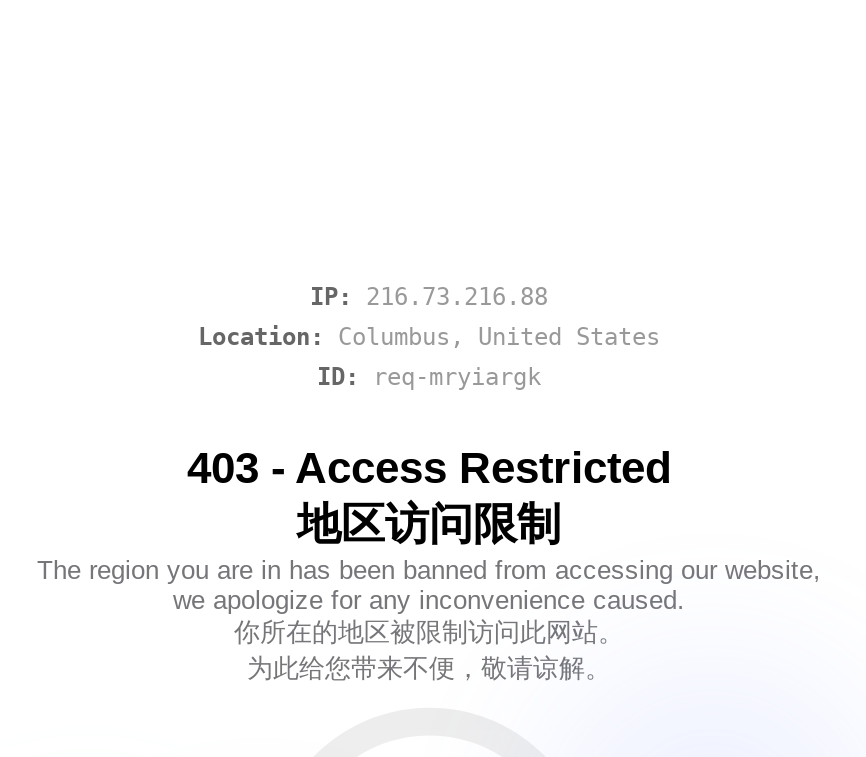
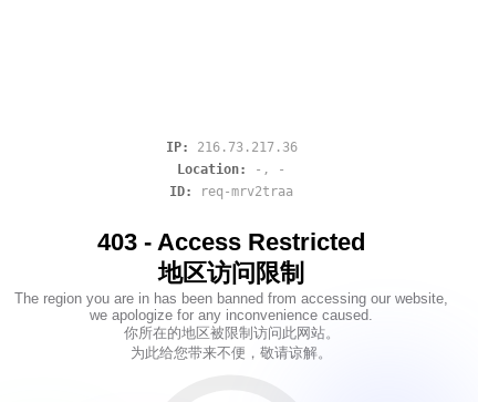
- IP: 216.73.216.88
- Location: Columbus, United States
- ID: req-mryiargk
+ IP: 216.73.217.36
+ Location: -, -
+ ID: req-mrv2traa
